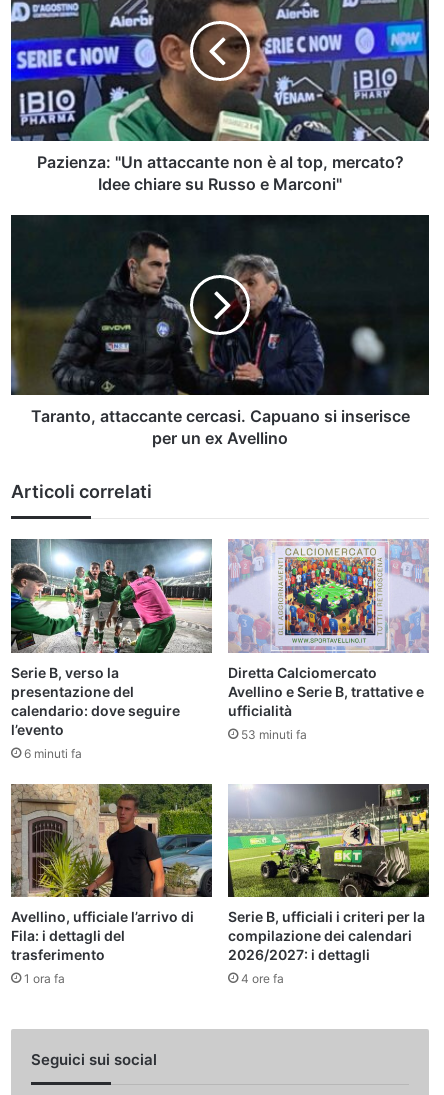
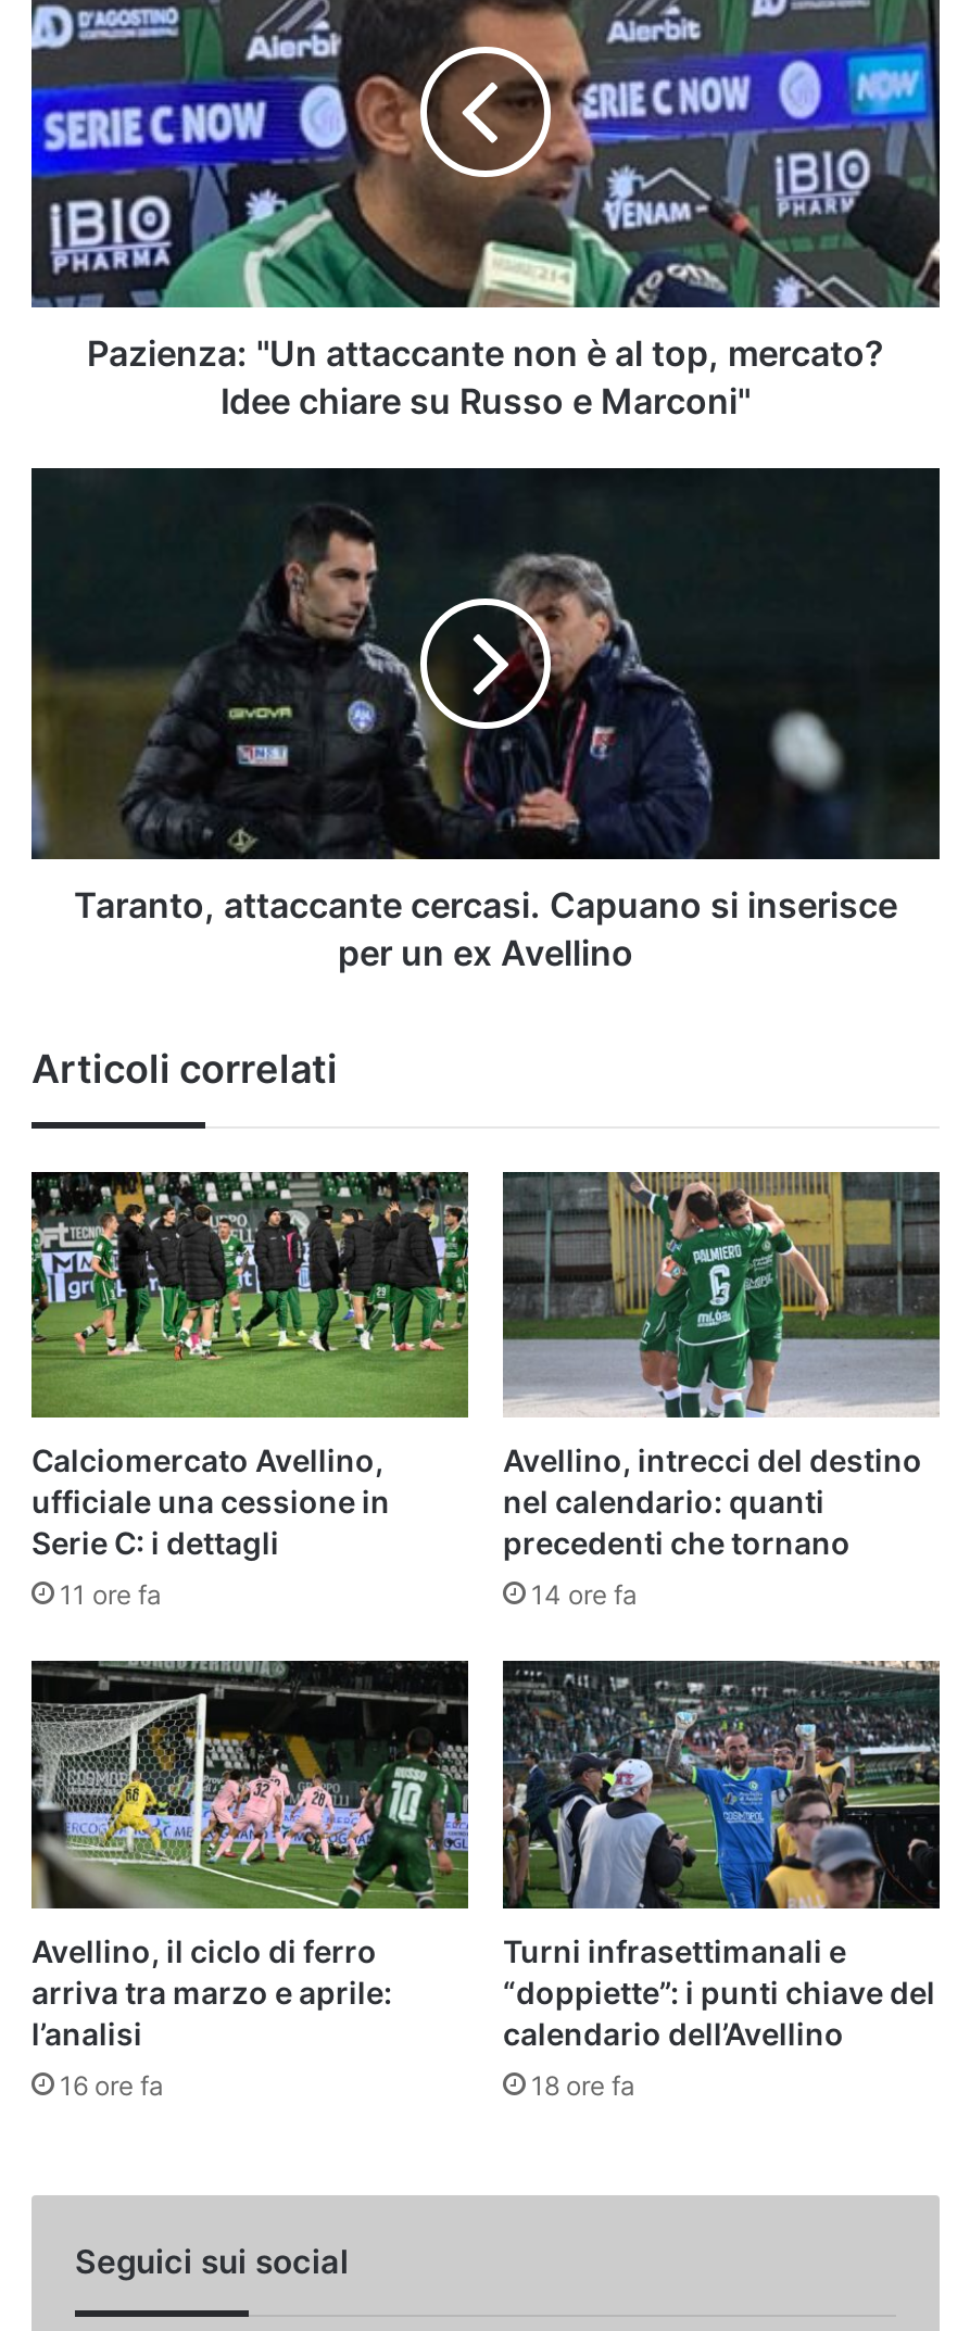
- [image]
- Serie B, verso la
- presentazione del
- calendario: dove seguire
- l’evento
+ [image]
+ Calciomercato Avellino,
+ ufficiale una cessione in
+ Serie C: i dettagli

- [image]
- Diretta Calciomercato
- Avellino e Serie B, trattative e
- ufficialità
+ [image]
+ Avellino, intrecci del destino
+ nel calendario: quanti
+ precedenti che tornano

- 53 minuti fa
+ 14 ore fa

- 6 minuti fa
+ 11 ore fa

- [image]
- Avellino, ufficiale l’arrivo di
- Fila: i dettagli del
- trasferimento
+ [image]
+ Avellino, il ciclo di ferro
+ arriva tra marzo e aprile:
+ l’analisi

- [image]
- Serie B, ufficiali i criteri per la
- compilazione dei calendari
- 2026/2027: i dettagli
+ [image]
+ Turni infrasettimanali e
+ “doppiette”: i punti chiave del
+ calendario dell’Avellino

- 1 ora fa
+ 16 ore fa

- 4 ore fa
+ 18 ore fa
